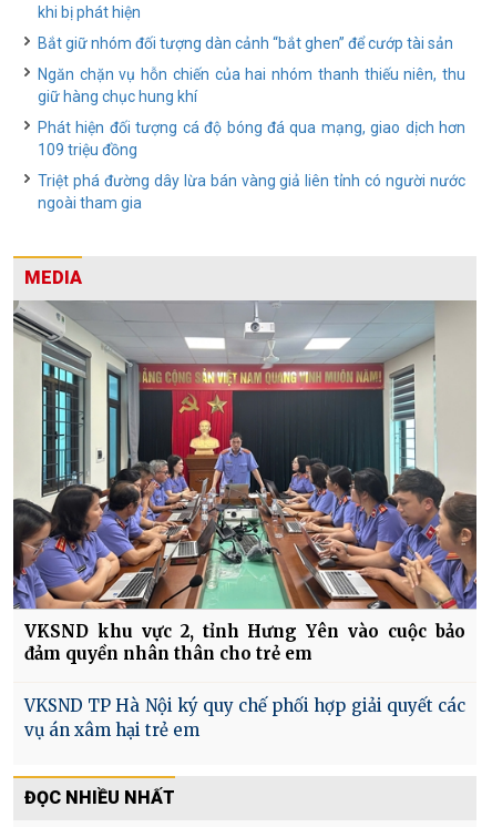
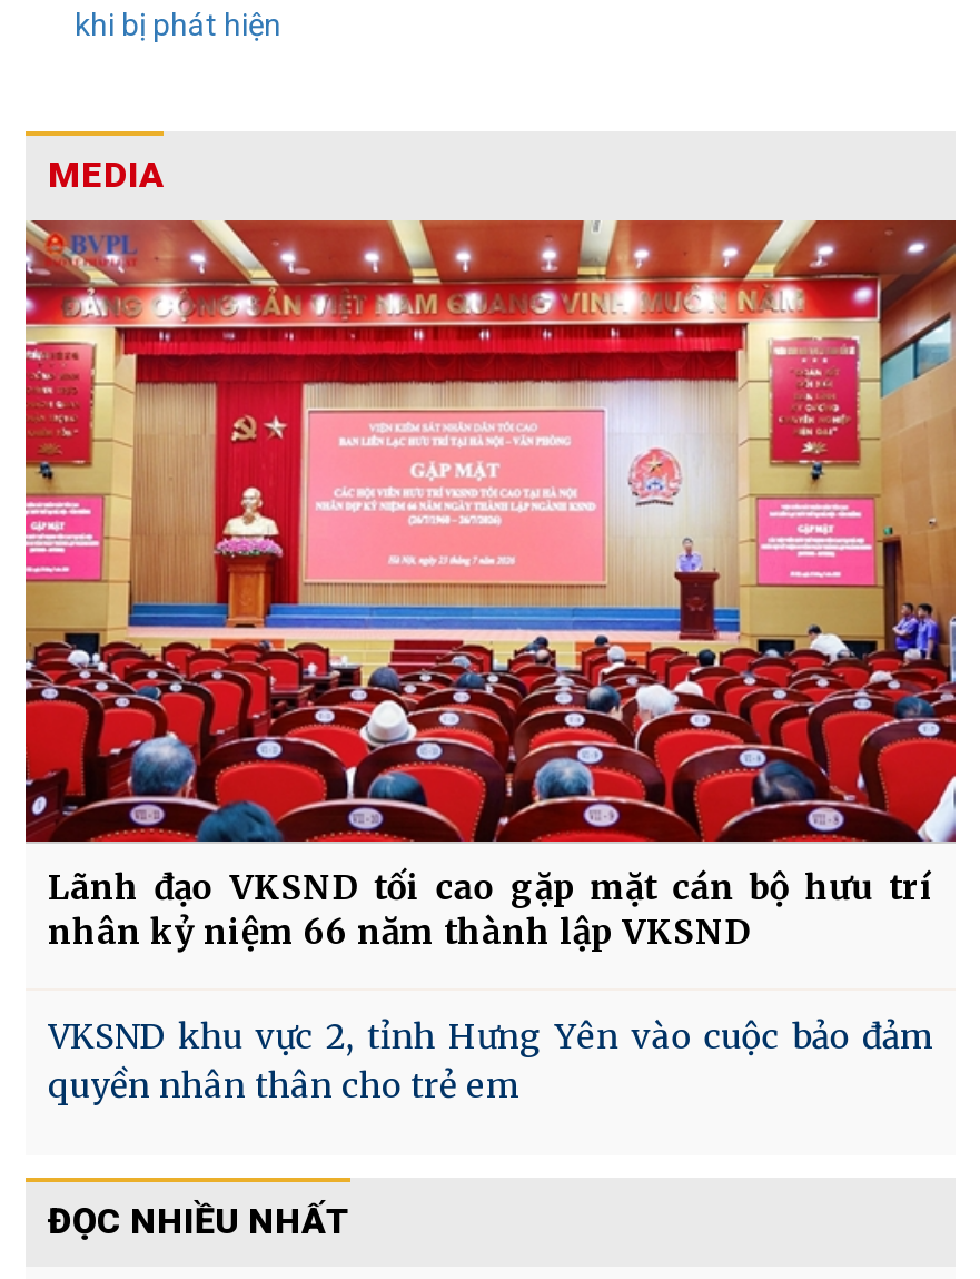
- Bắt giữ nhóm đối tượng dàn cảnh “bắt ghen” để cướp tài sản
- Ngăn chặn vụ hỗn chiến của hai nhóm thanh thiếu niên, thu
- giữ hàng chục hung khí
- Phát hiện đối tượng cá độ bóng đá qua mạng, giao dịch hơn
- 109 triệu đồng
- Triệt phá đường dây lừa bán vàng giả liên tỉnh có người nước
- ngoài tham gia

- [image]
- VKSND khu vực 2, tỉnh Hưng Yên vào cuộc bảo
- đảm quyền nhân thân cho trẻ em
+ [image]
+ Lãnh đạo VKSND tối cao gặp mặt cán bộ hưu trí
+ nhân kỷ niệm 66 năm thành lập VKSND

- VKSND TP Hà Nội ký quy chế phối hợp giải quyết các
- vụ án xâm hại trẻ em
+ VKSND khu vực 2, tỉnh Hưng Yên vào cuộc bảo đảm
+ quyền nhân thân cho trẻ em
